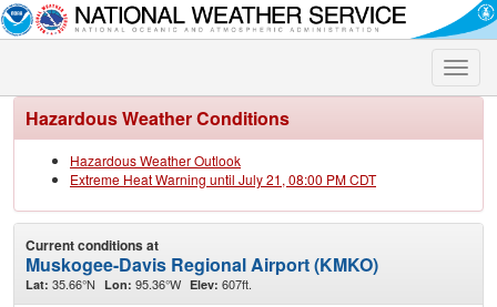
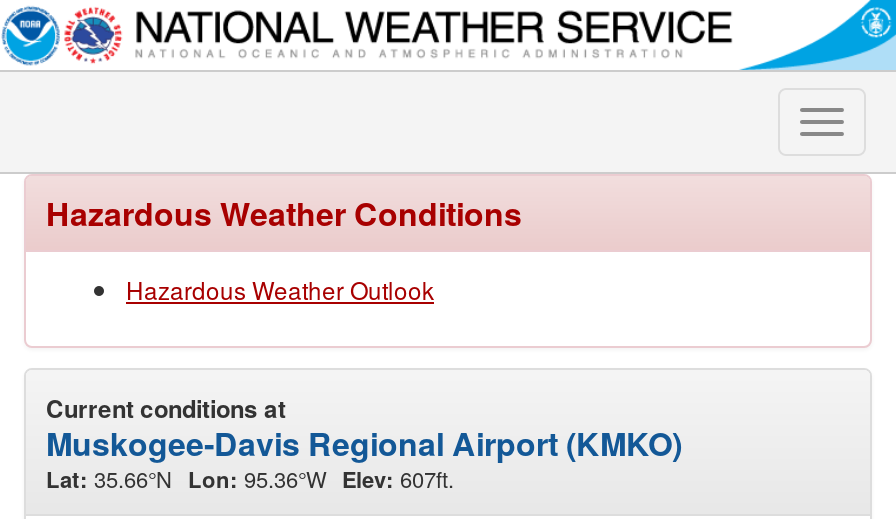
- Extreme Heat Warning until July 21, 08:00 PM CDT
